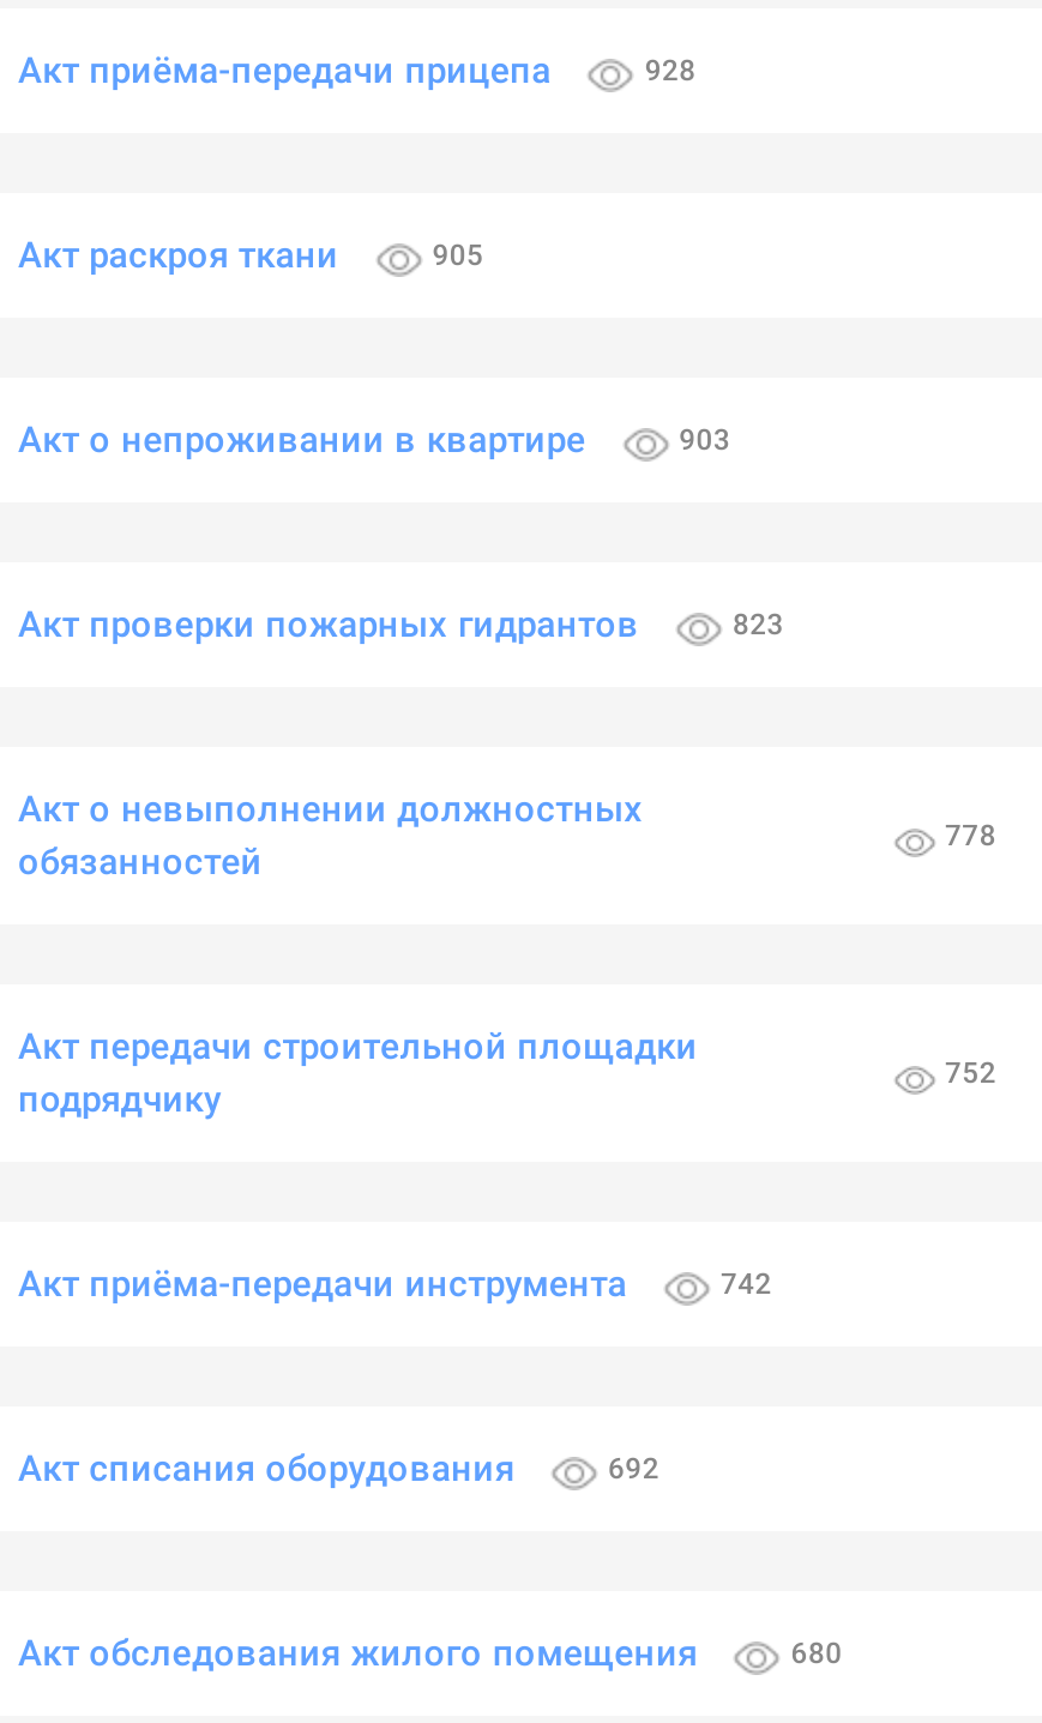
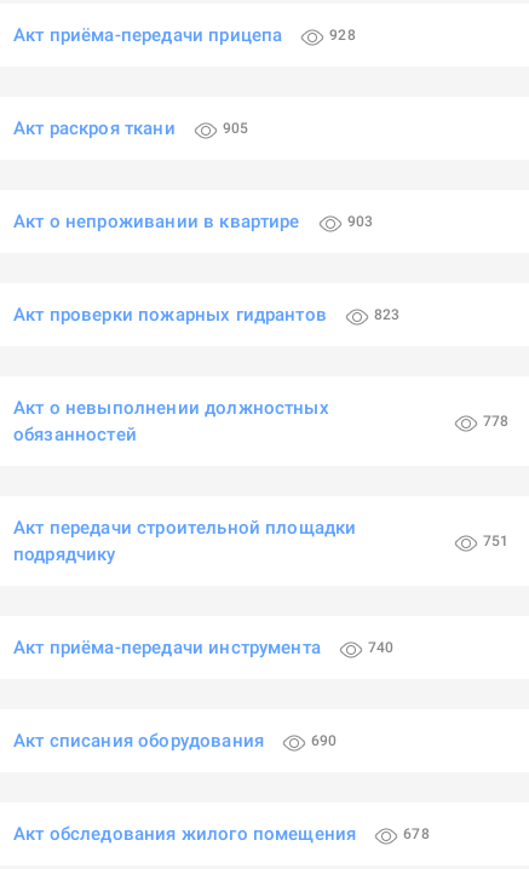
- 752
+ 751

- 742
+ 740

- 692
+ 690

- 680
+ 678
